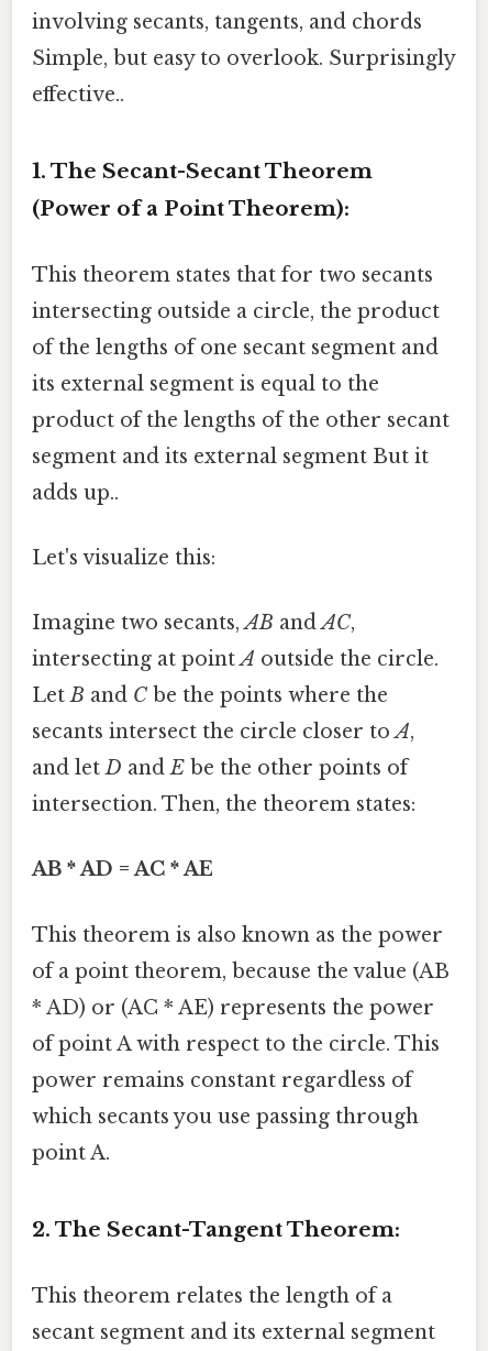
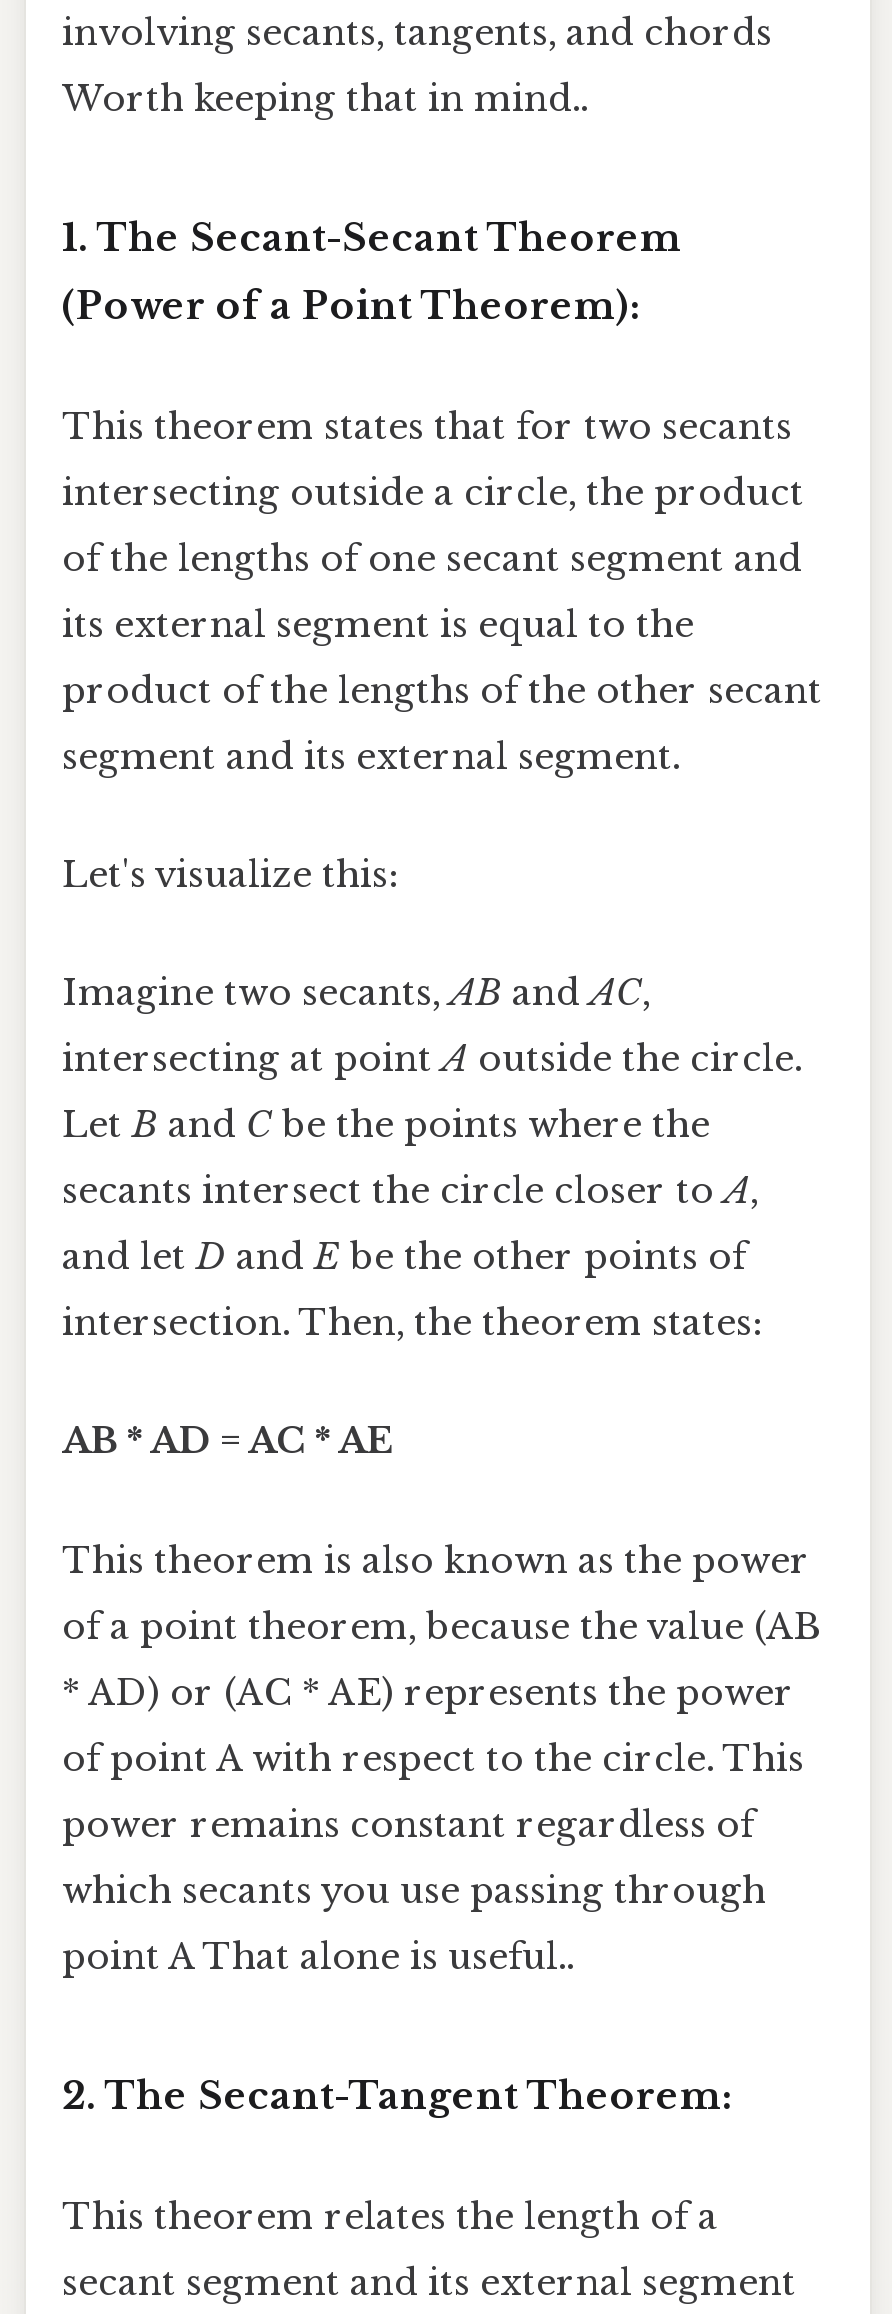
- Simple, but easy to overlook. Surprisingly
- effective..
+ Worth keeping that in mind..

- segment and its external segment But it
- adds up..
+ segment and its external segment.

- point A.
+ point A That alone is useful..
